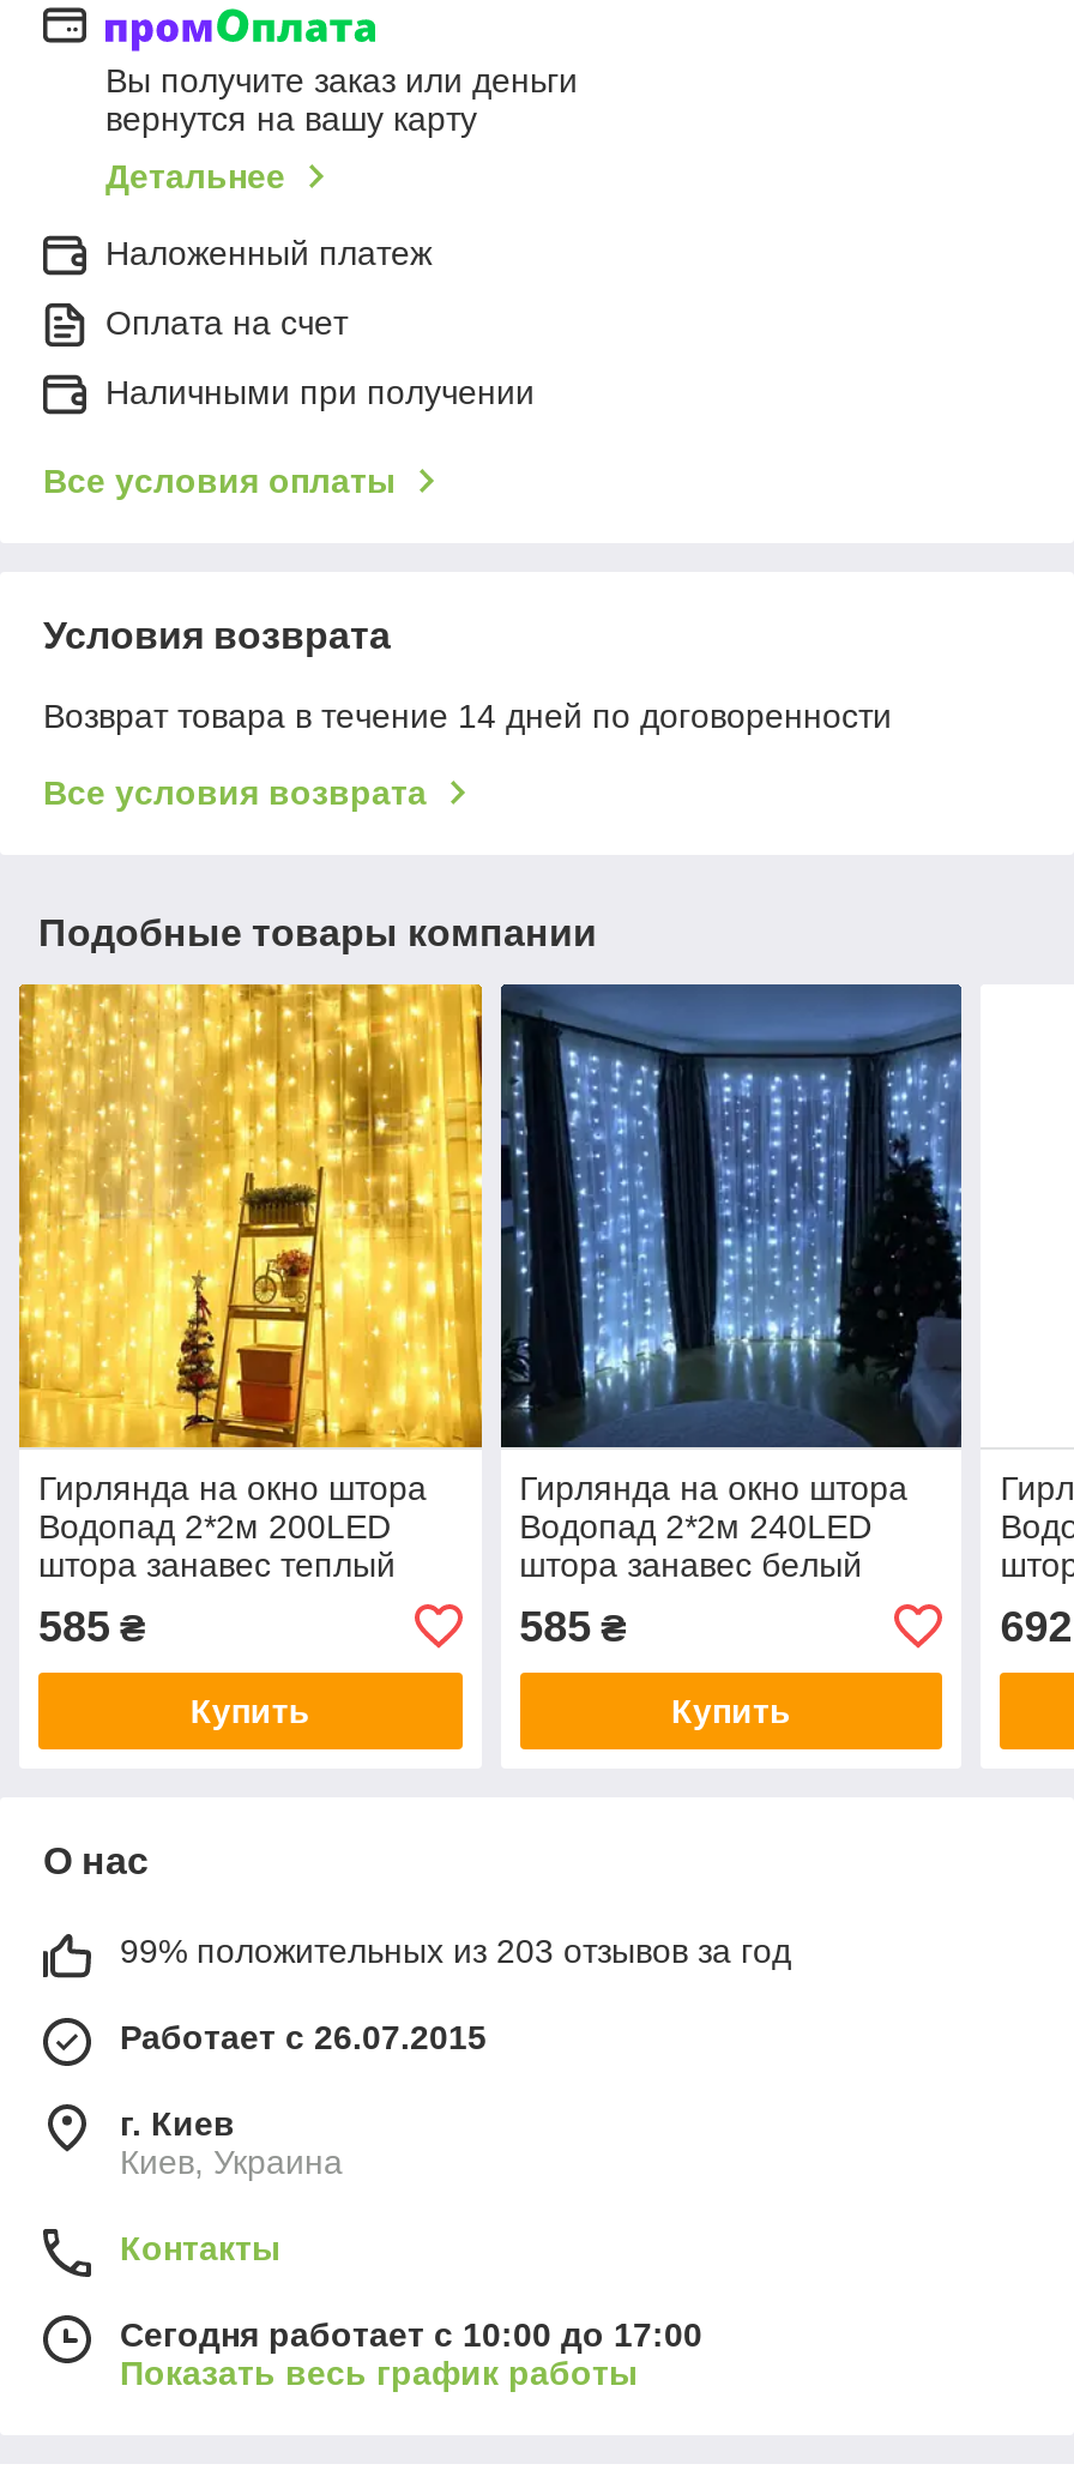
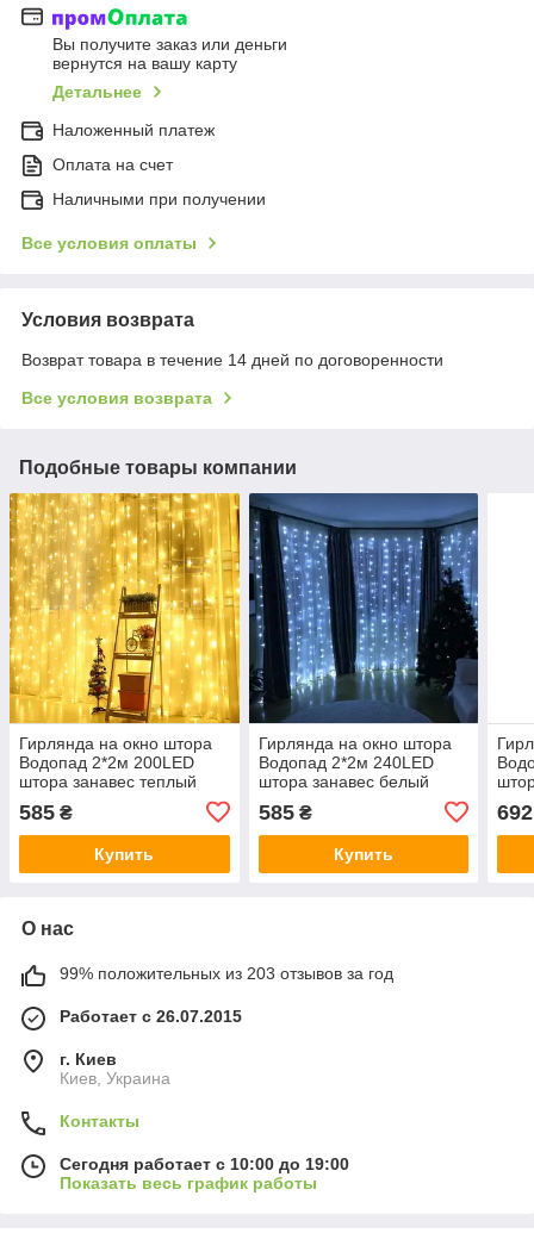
- Сегодня работает с 10:00 до 17:00
+ Сегодня работает с 10:00 до 19:00
